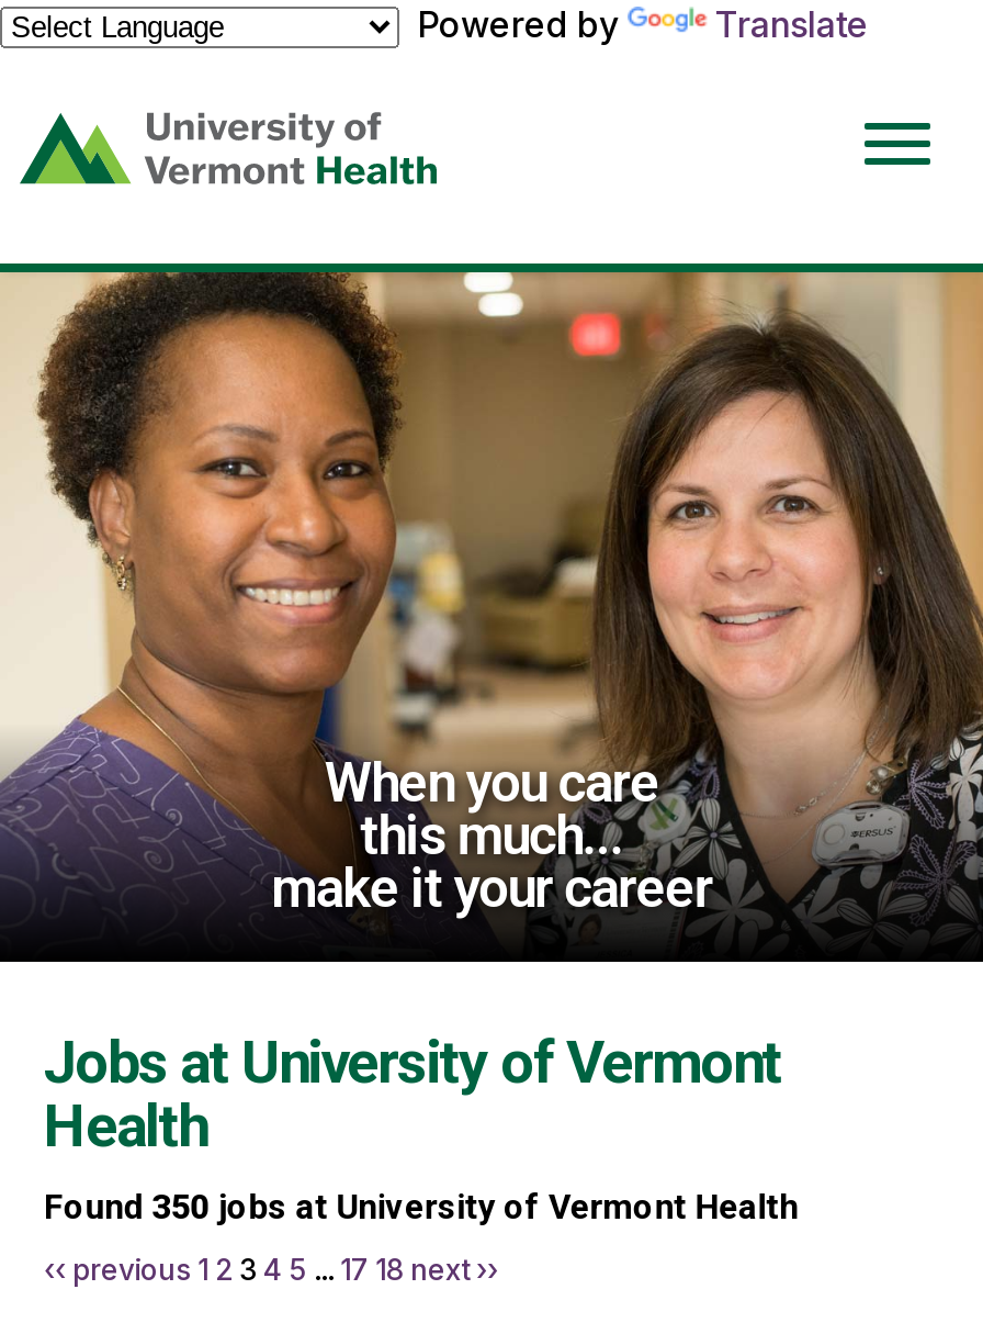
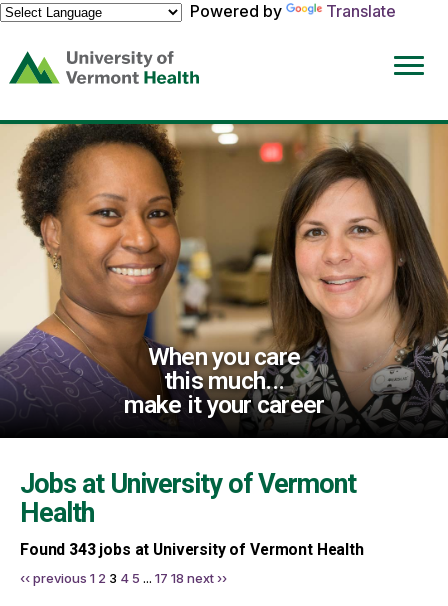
- Found 350 jobs at University of Vermont Health
+ Found 343 jobs at University of Vermont Health
